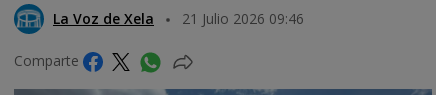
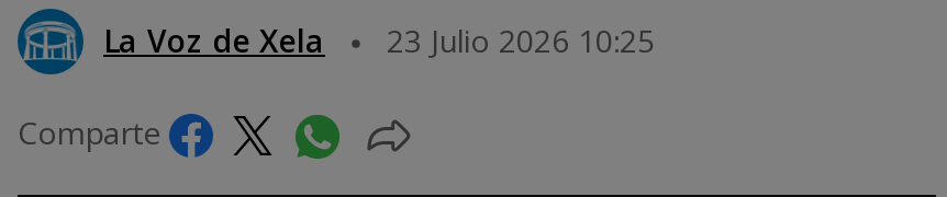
- La Voz de Xela 21 Julio 2026 09:46
+ La Voz de Xela 23 Julio 2026 10:25
